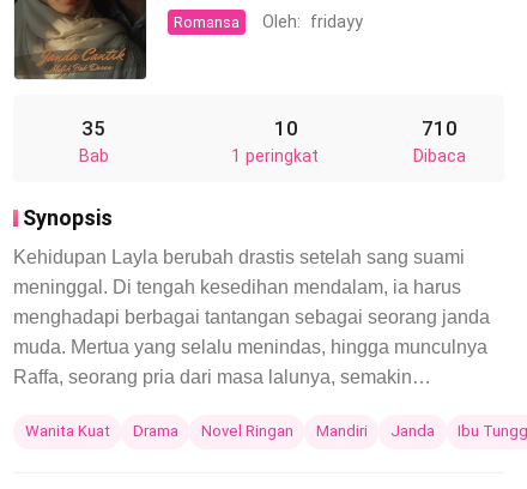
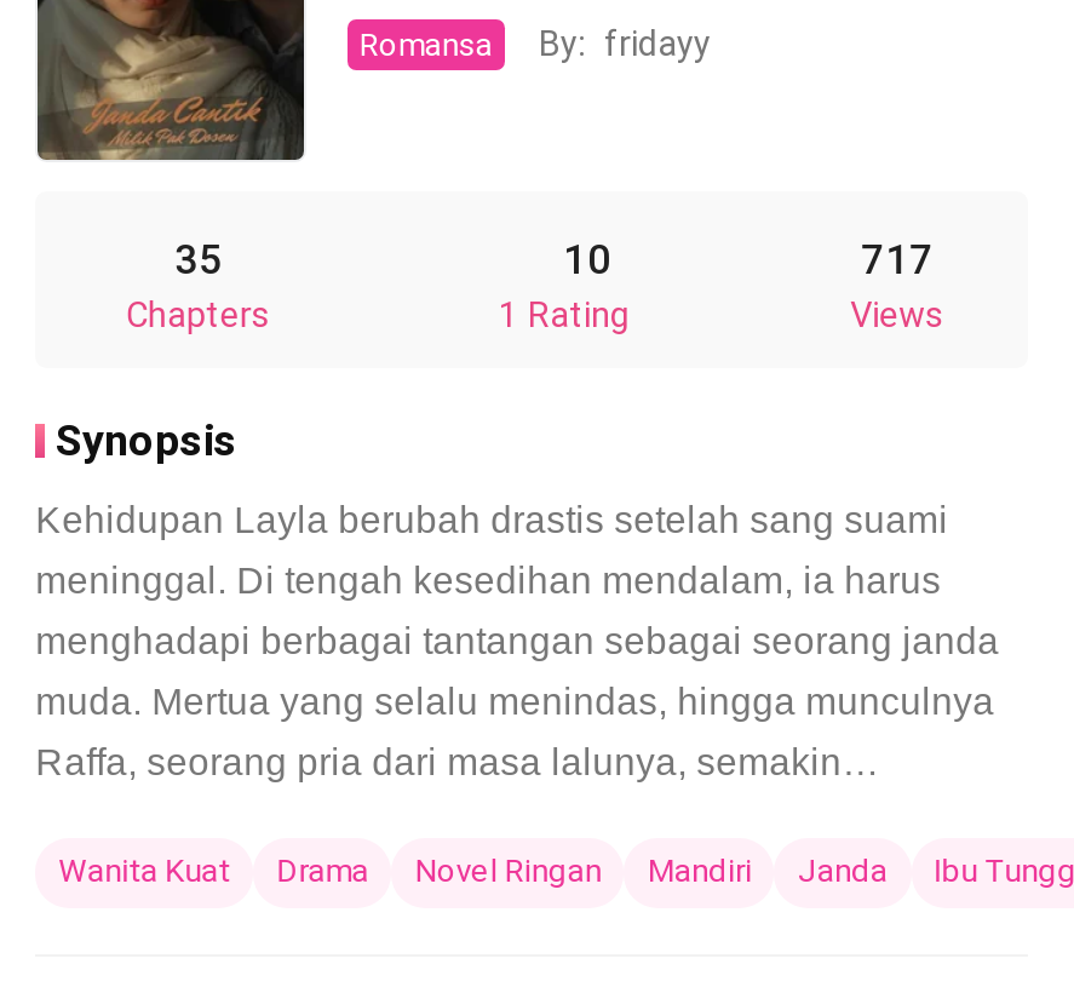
- Oleh: fridayy
+ By: fridayy

- 710
- Dibaca
+ 717
+ Views

- Bab
+ Chapters

- 1 peringkat
+ 1 Rating
